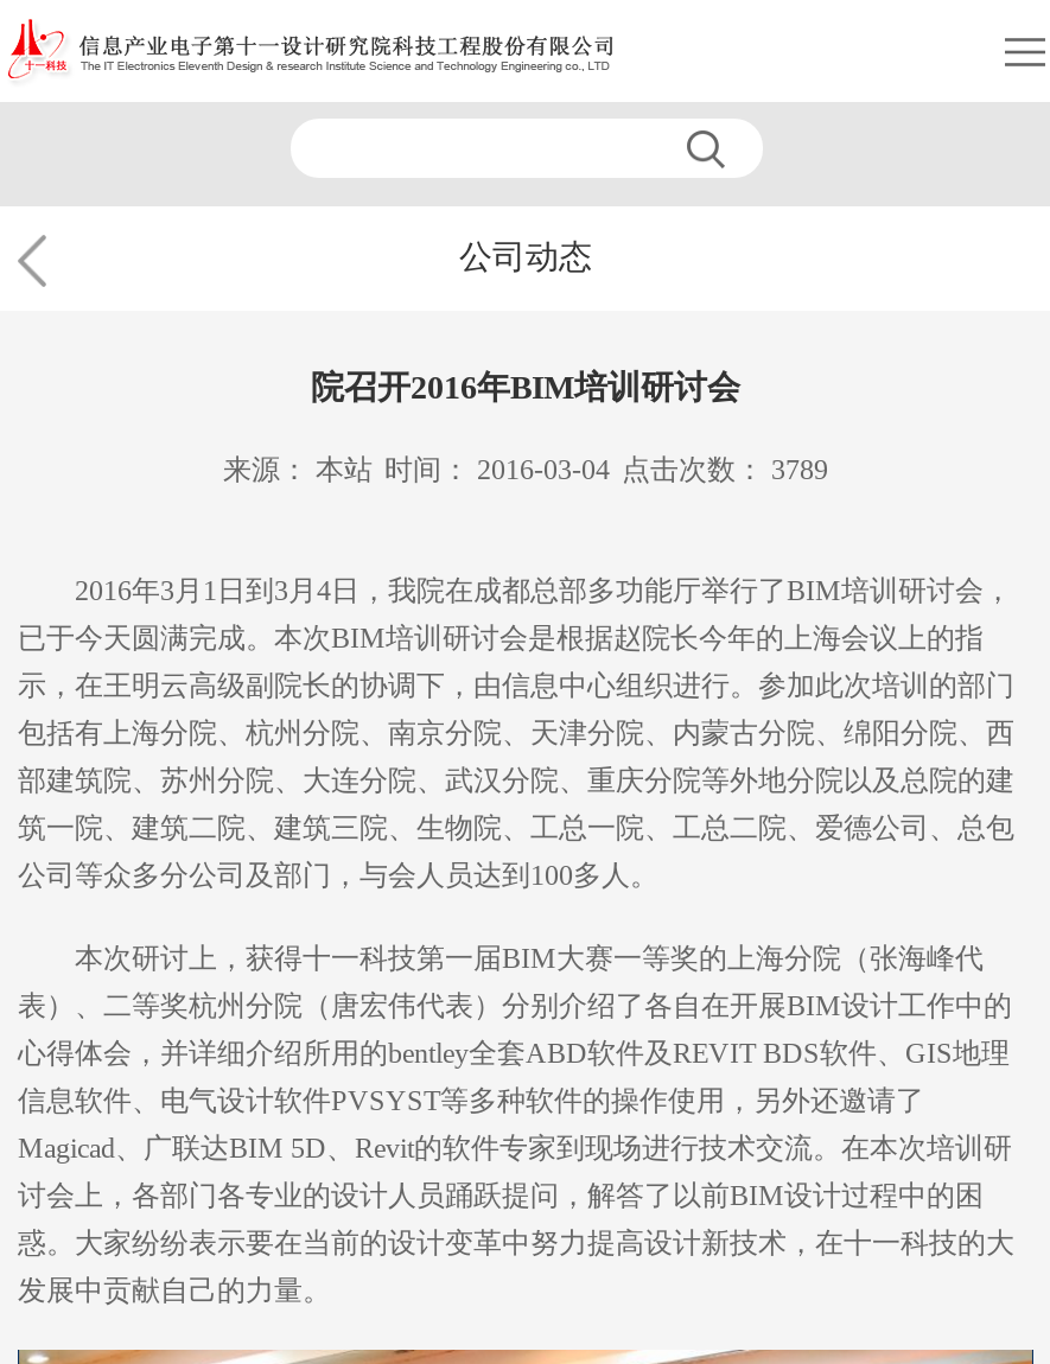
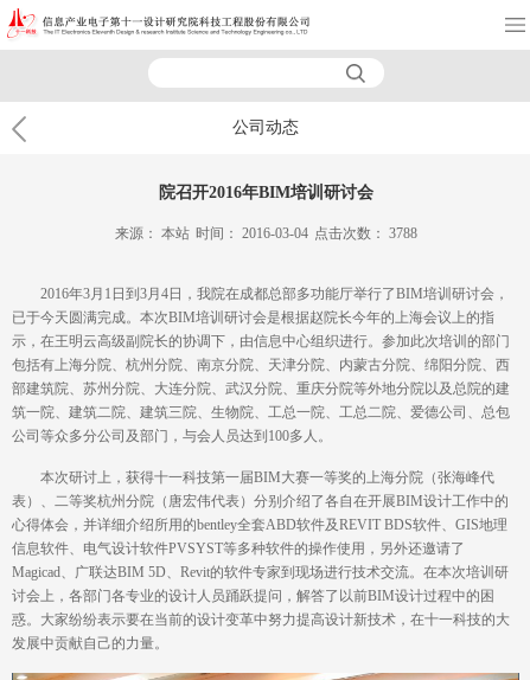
- 来源：本站 时间：2016-03-04 点击次数：3789
+ 来源：本站 时间：2016-03-04 点击次数：3788
